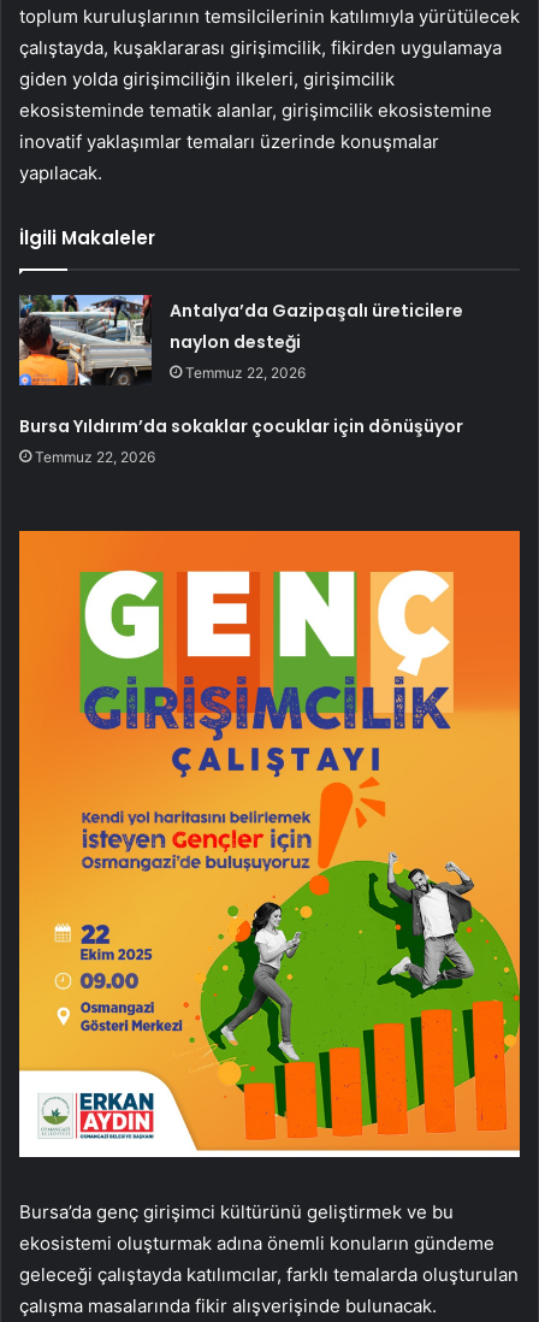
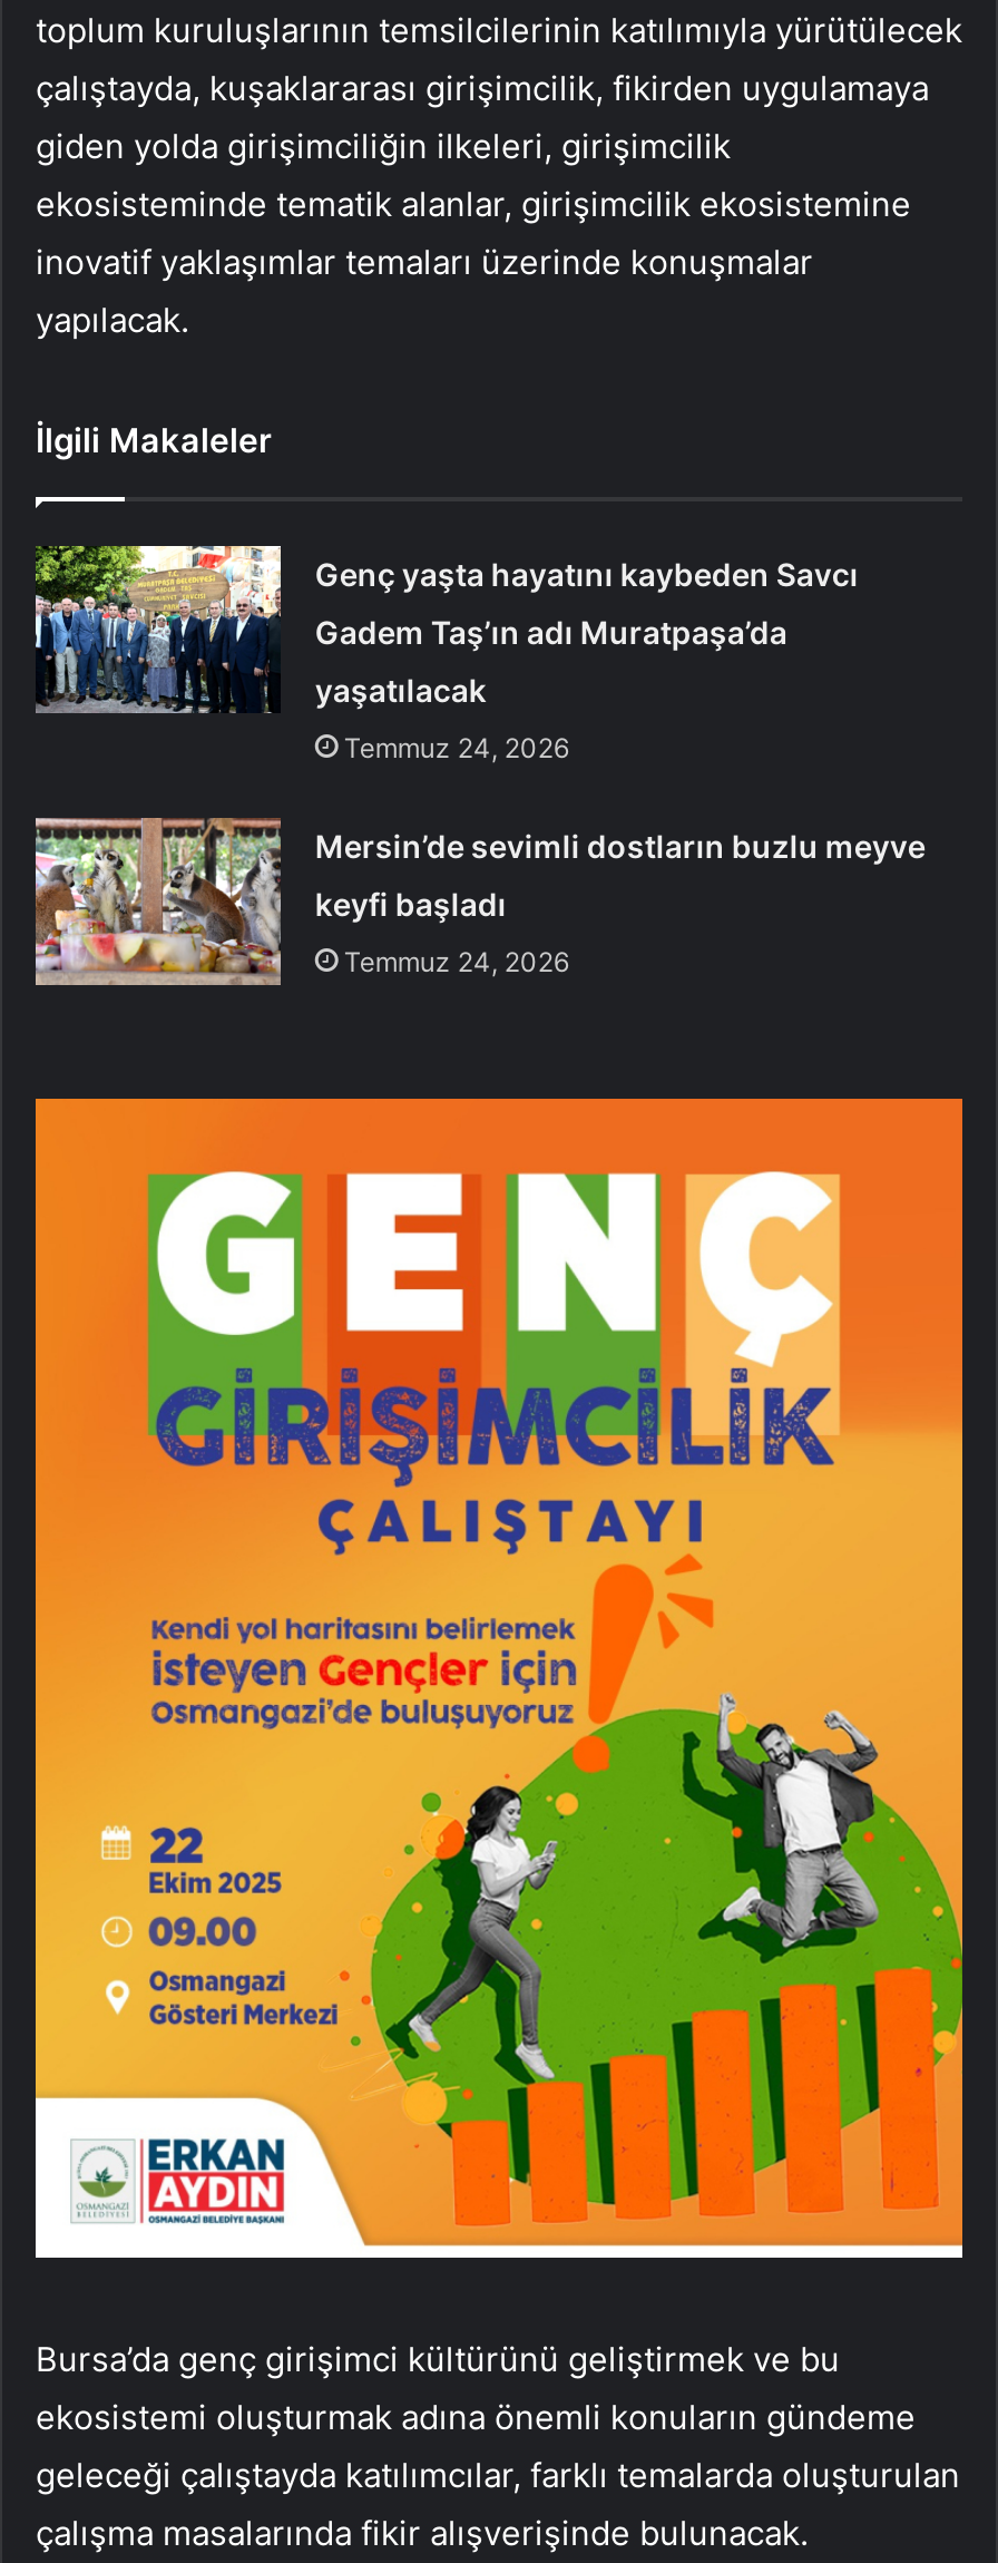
- [image]
- Antalya’da Gazipaşalı üreticilere
- naylon desteği
- Temmuz 22, 2026
- Bursa Yıldırım’da sokaklar çocuklar için dönüşüyor
- Temmuz 22, 2026
+ [image]
+ Genç yaşta hayatını kaybeden Savcı
+ Gadem Taş’ın adı Muratpaşa’da
+ yaşatılacak
+ Temmuz 24, 2026
+ Mersin’de sevimli dostların buzlu meyve
+ keyfi başladı
+ Temmuz 24, 2026
